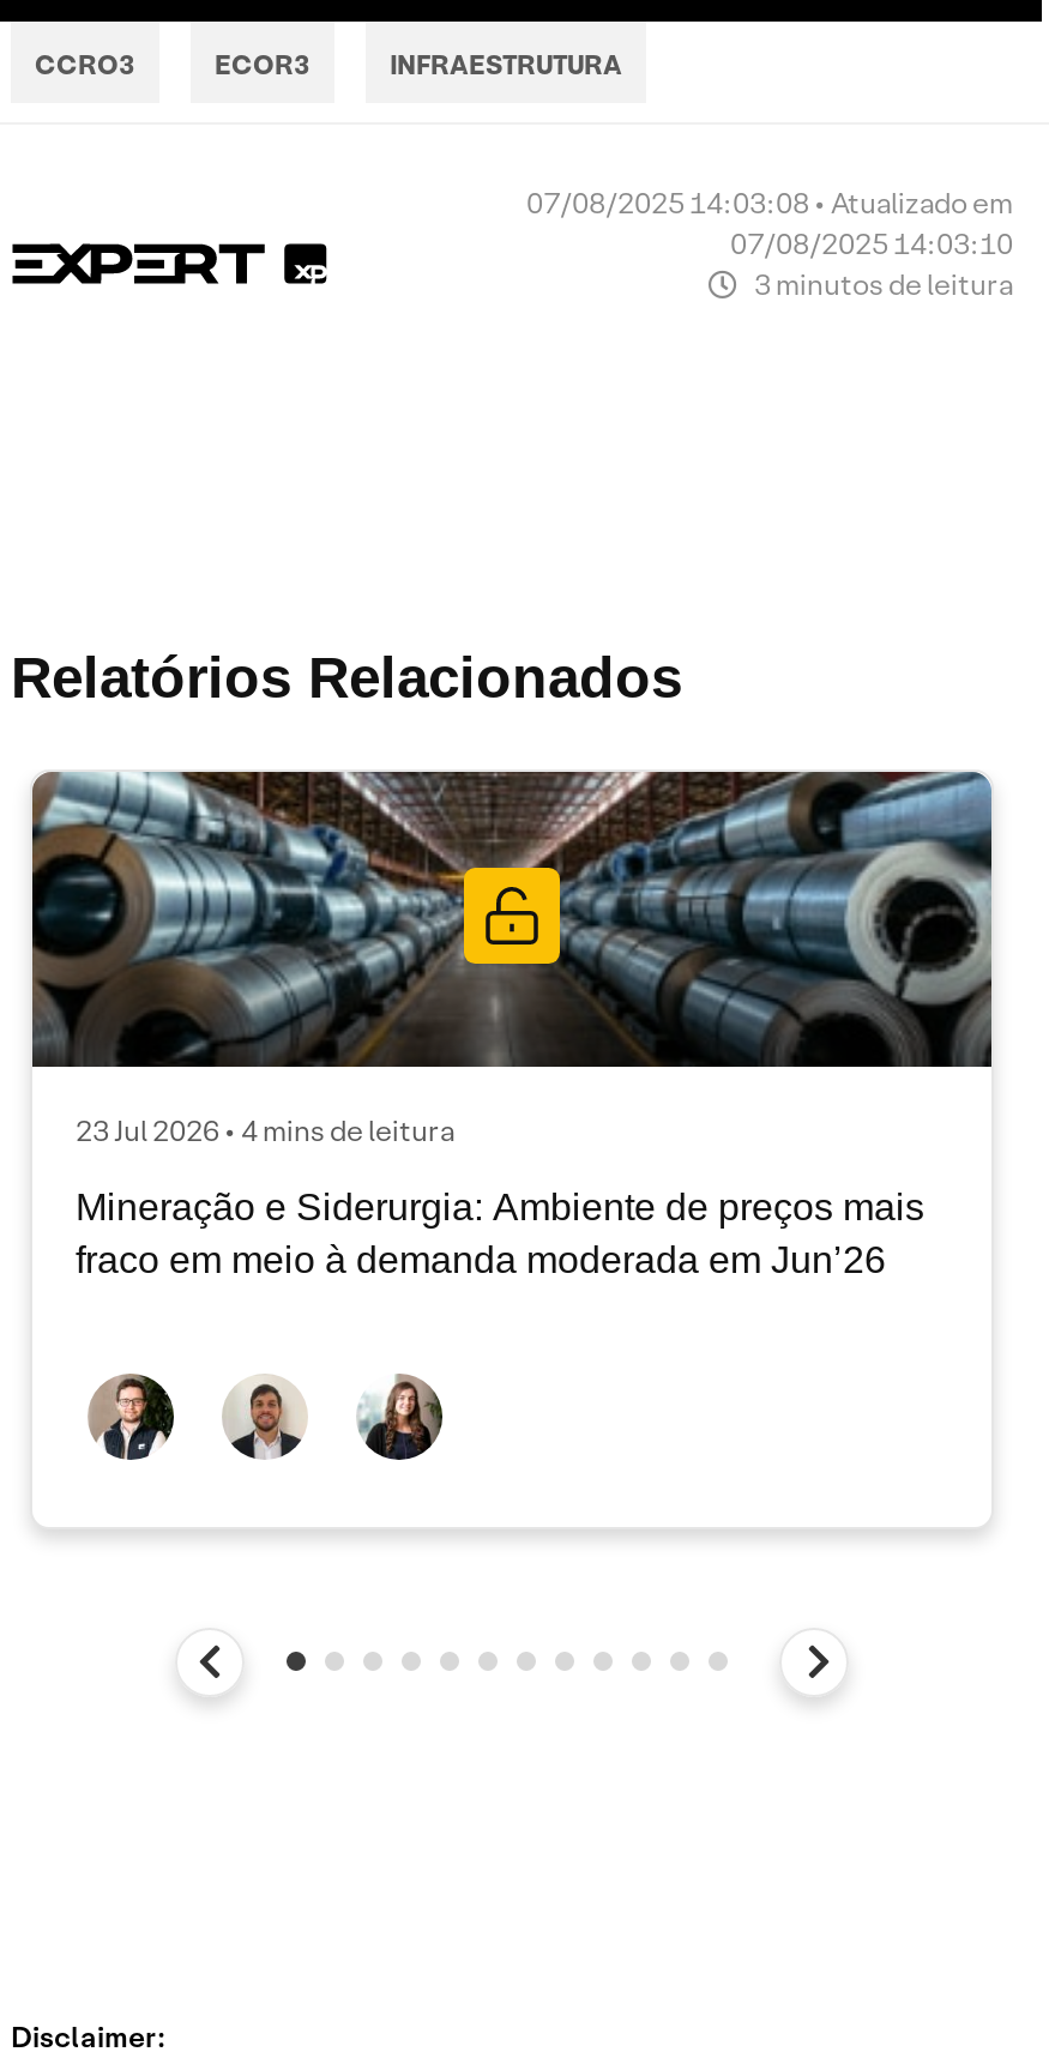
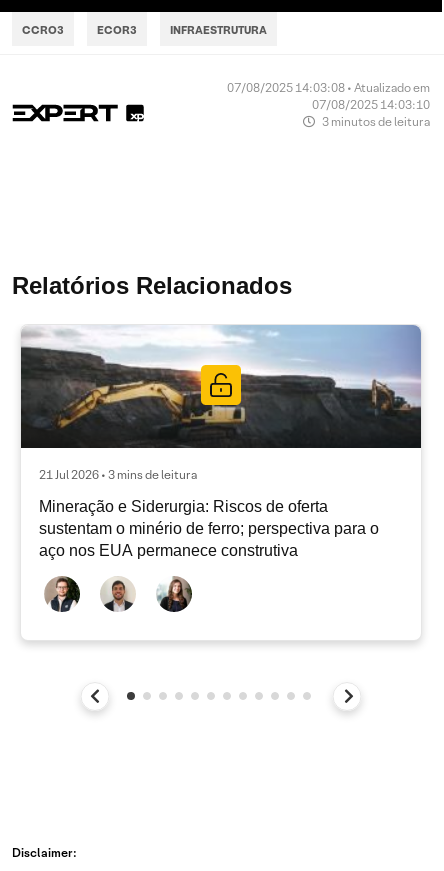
- [image]
- 23 Jul 2026 • 4 mins de leitura
+ [image]
+ 21 Jul 2026 • 3 mins de leitura

- Mineração e Siderurgia: Ambiente de preços mais
- fraco em meio à demanda moderada em Jun’26
+ Mineração e Siderurgia: Riscos de oferta
+ sustentam o minério de ferro; perspectiva para o
+ aço nos EUA permanece construtiva
